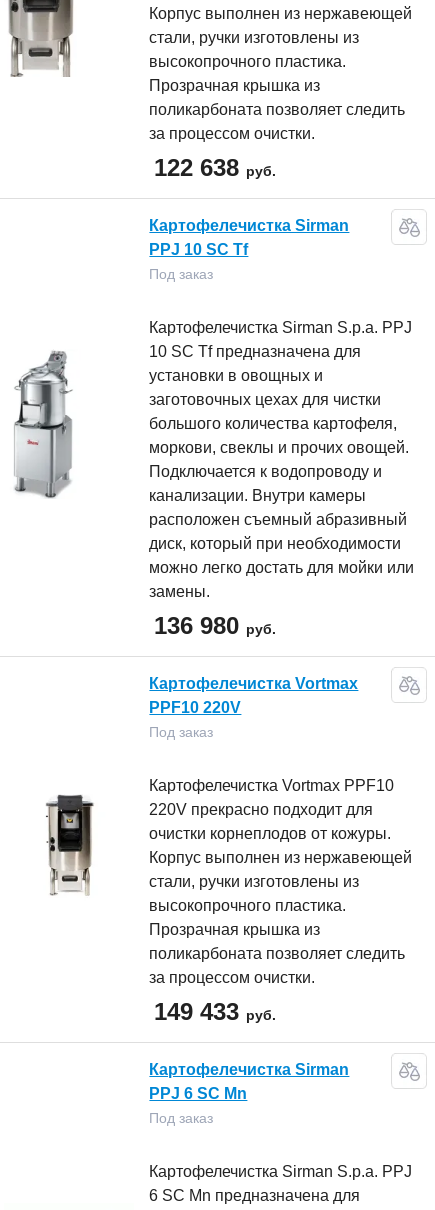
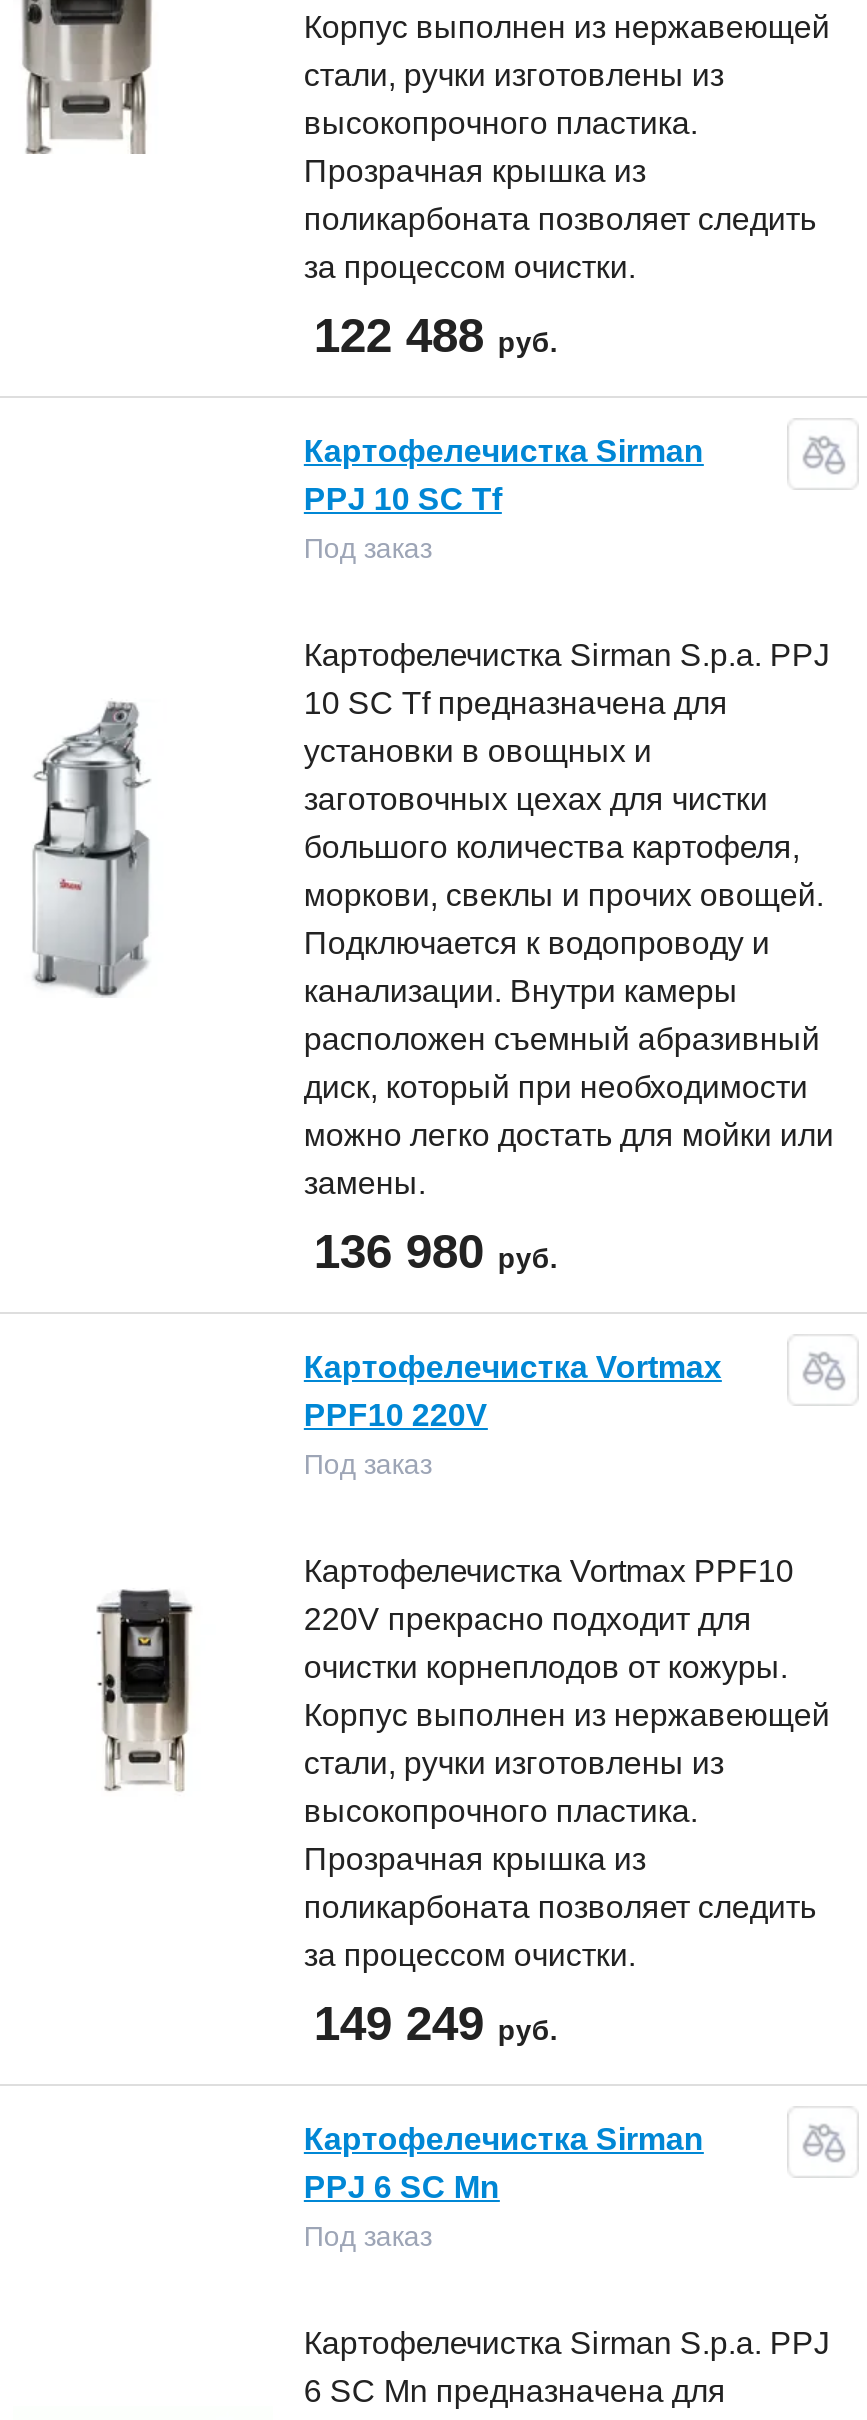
- 122 638 руб.
+ 122 488 руб.

- 149 433 руб.
+ 149 249 руб.
